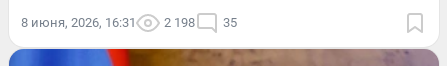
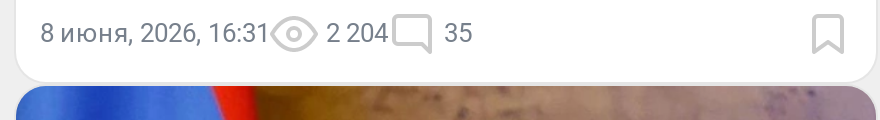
- 8 июня, 2026, 16:31 2 198 35
+ 8 июня, 2026, 16:31 2 204 35
